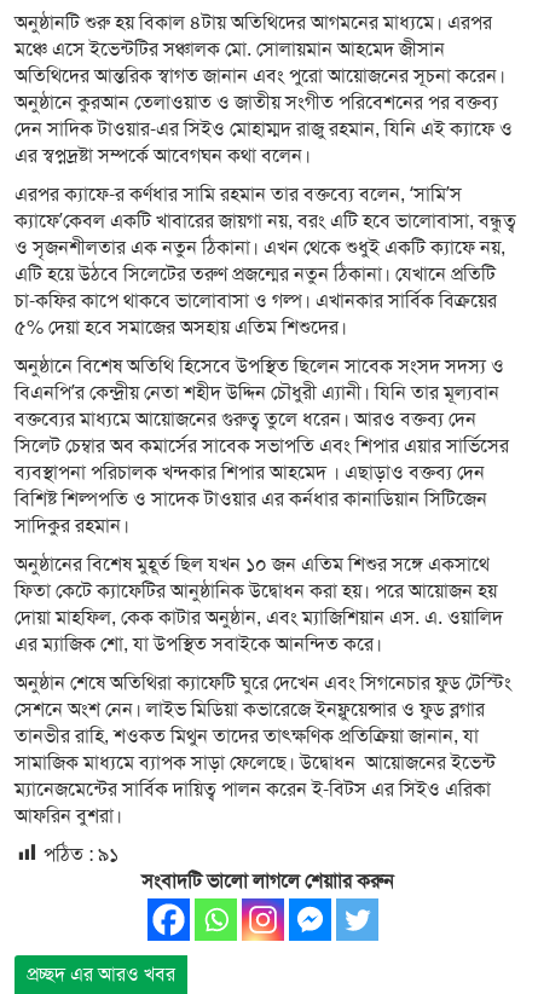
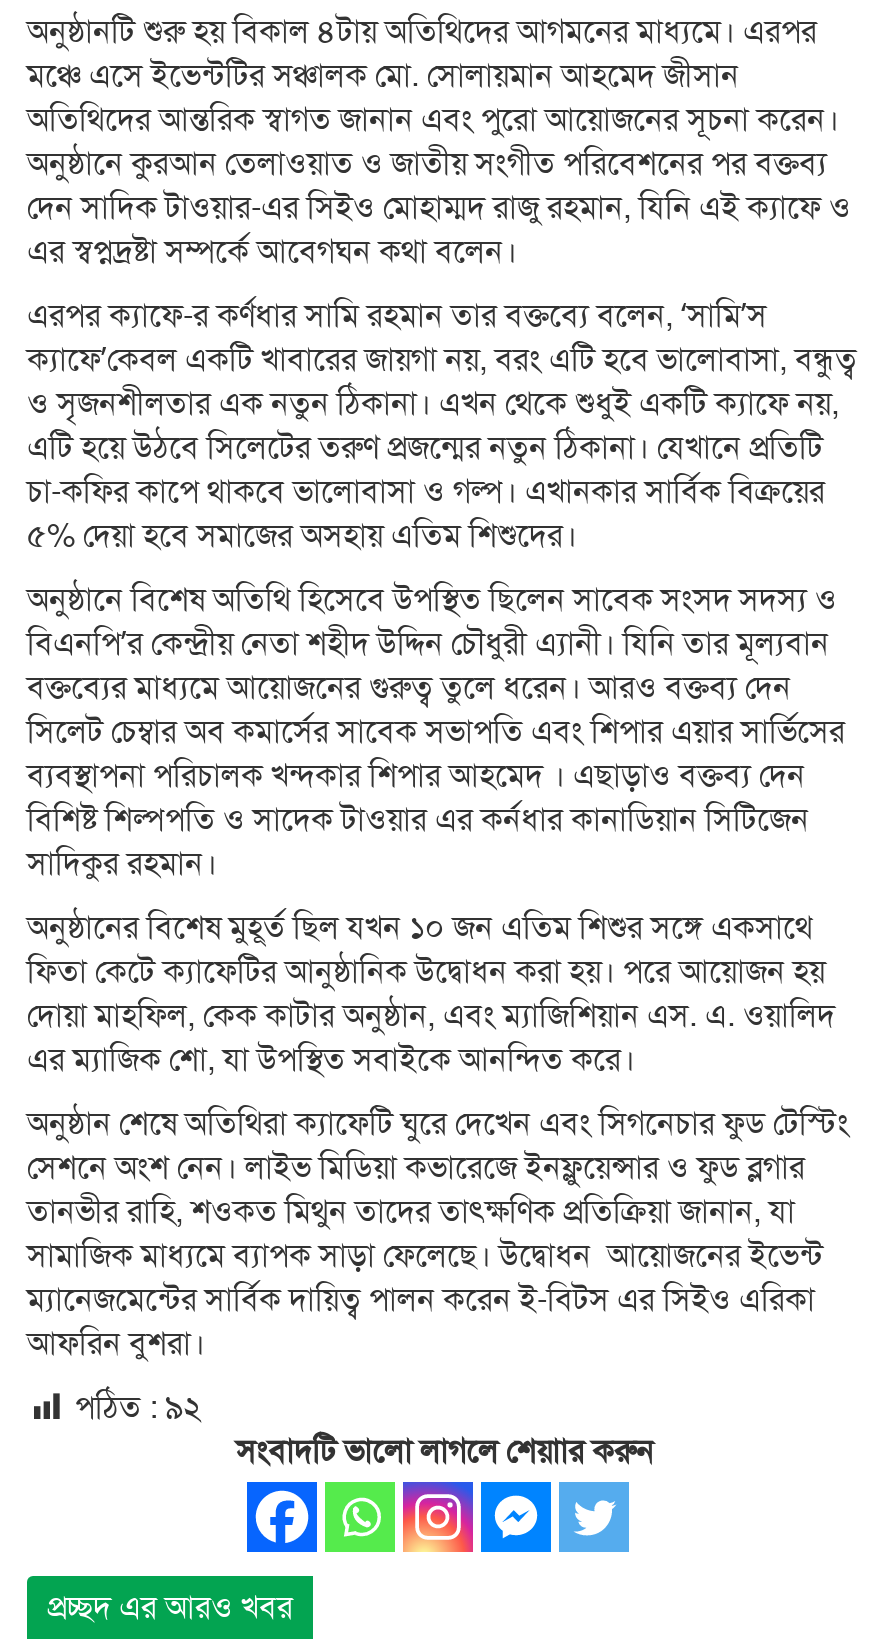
- পঠিত : ৯১
+ পঠিত : ৯২
